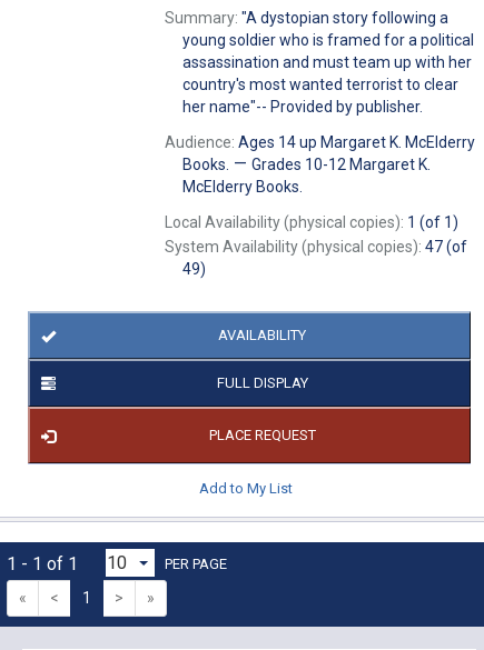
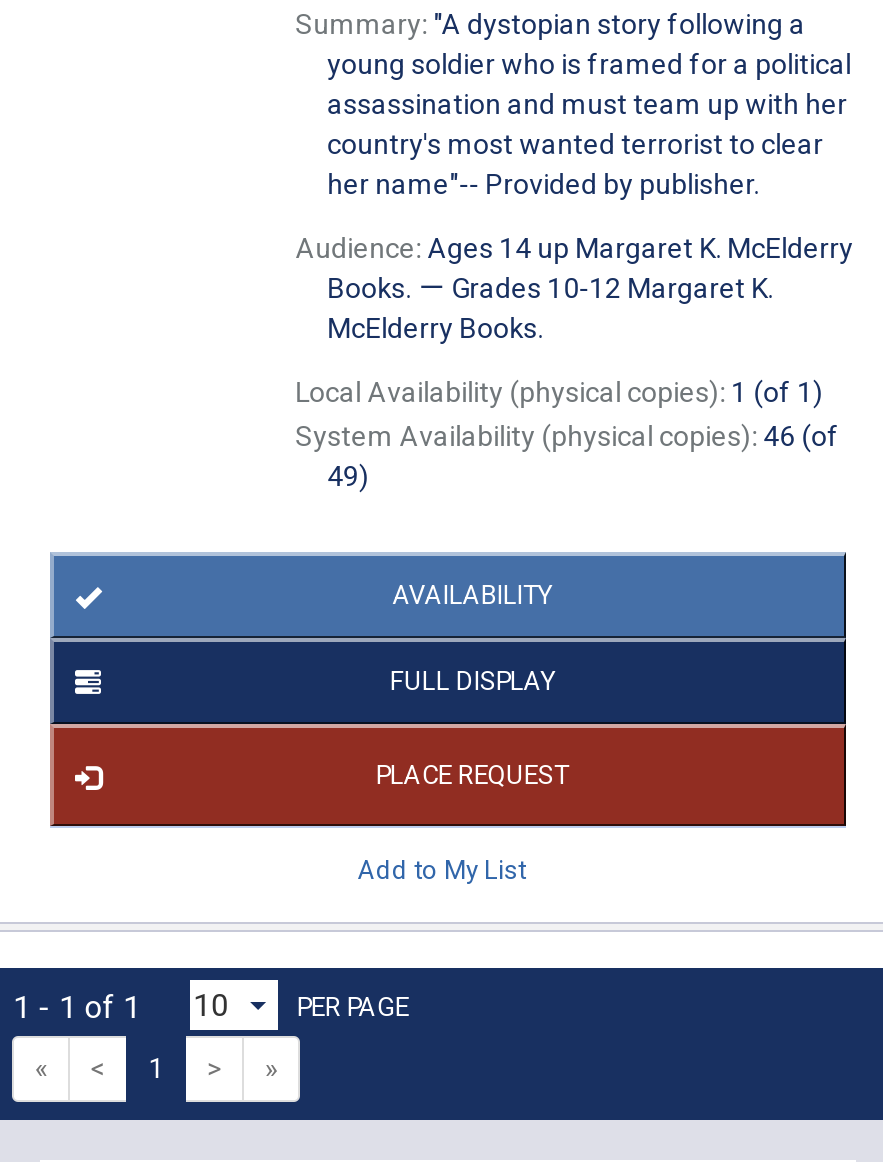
- System Availability (physical copies): 47 (of
+ System Availability (physical copies): 46 (of
